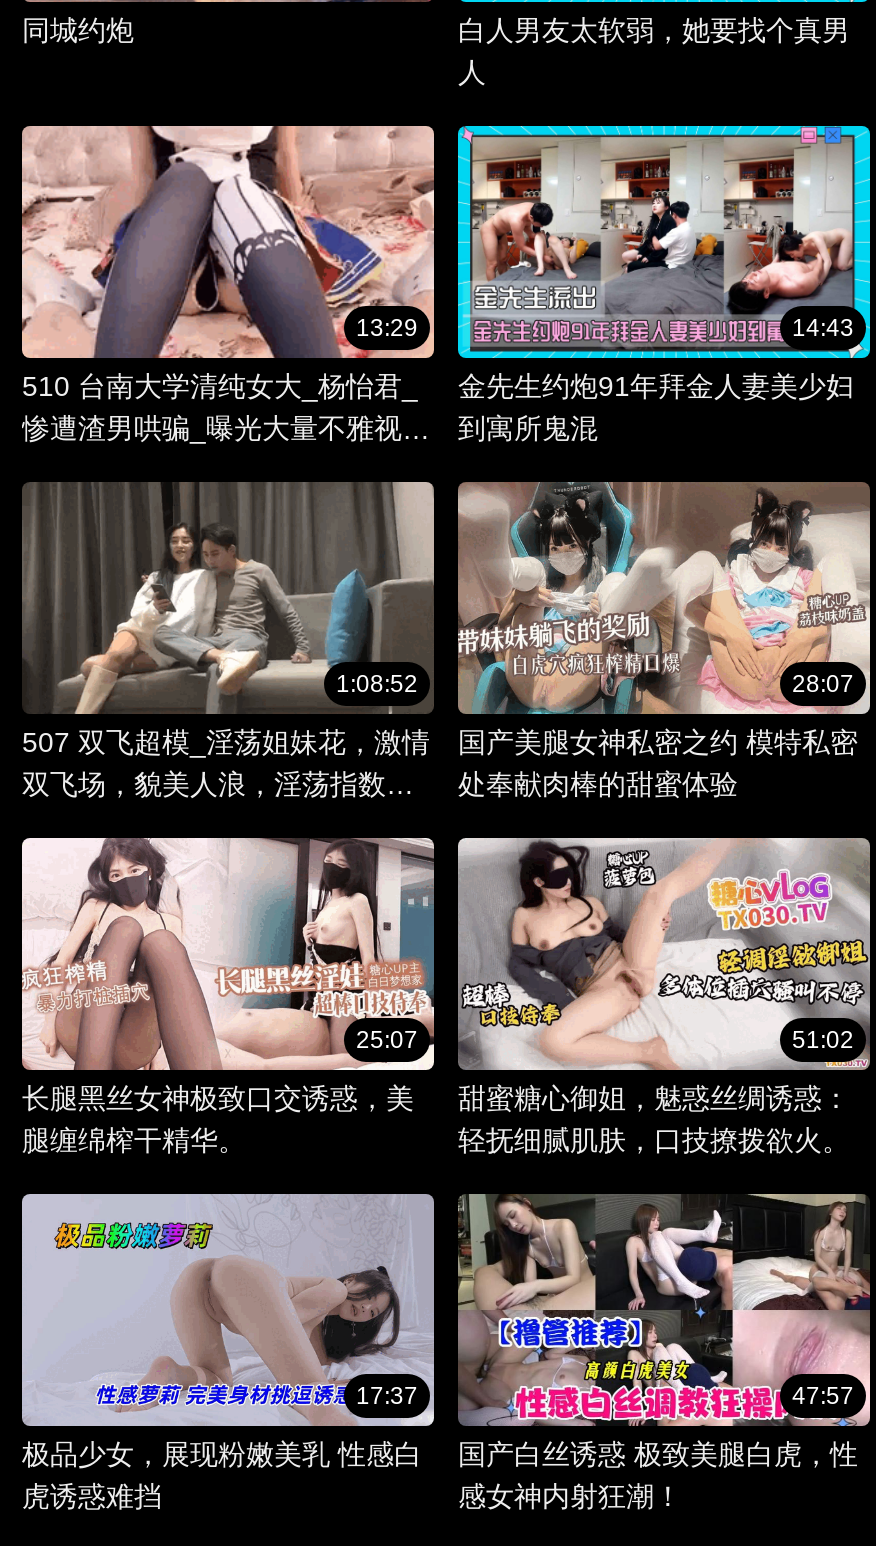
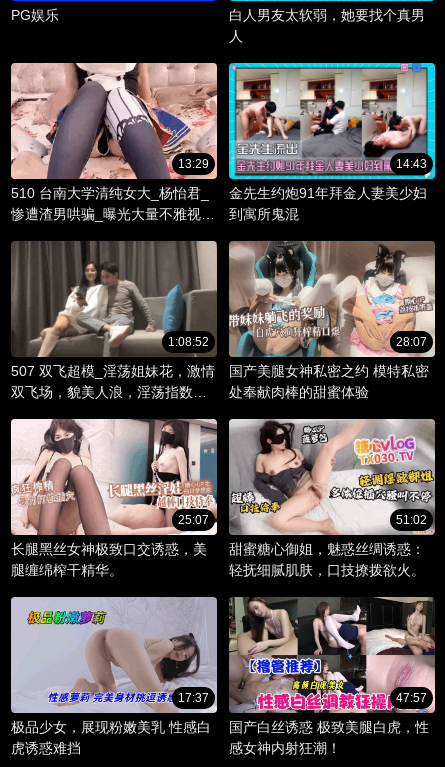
- 同城约炮
+ PG娱乐
